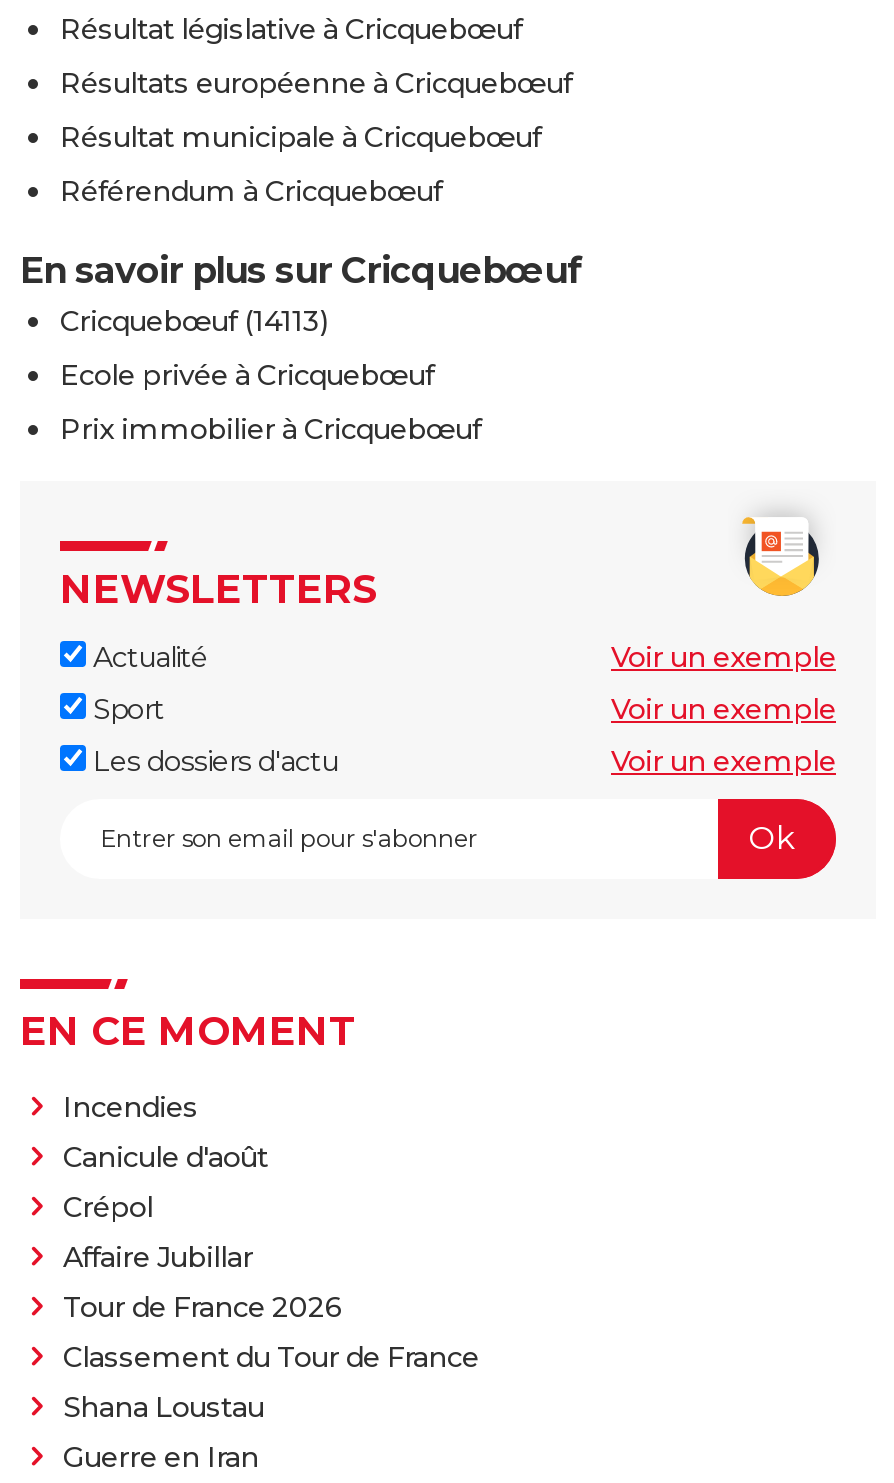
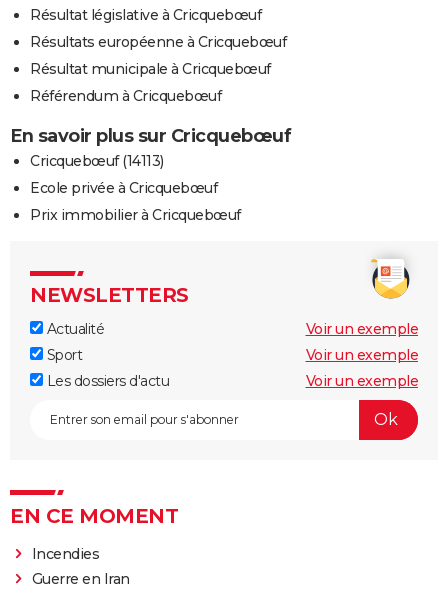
- Canicule d'août
- Crépol
- Affaire Jubillar
- Tour de France 2026
- Classement du Tour de France
- Shana Loustau
